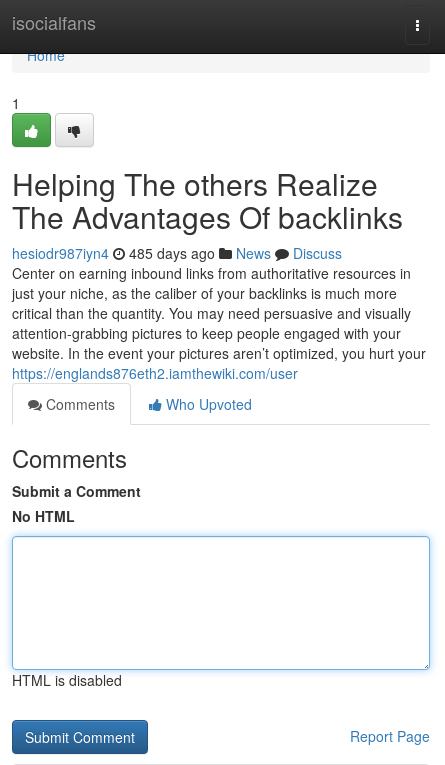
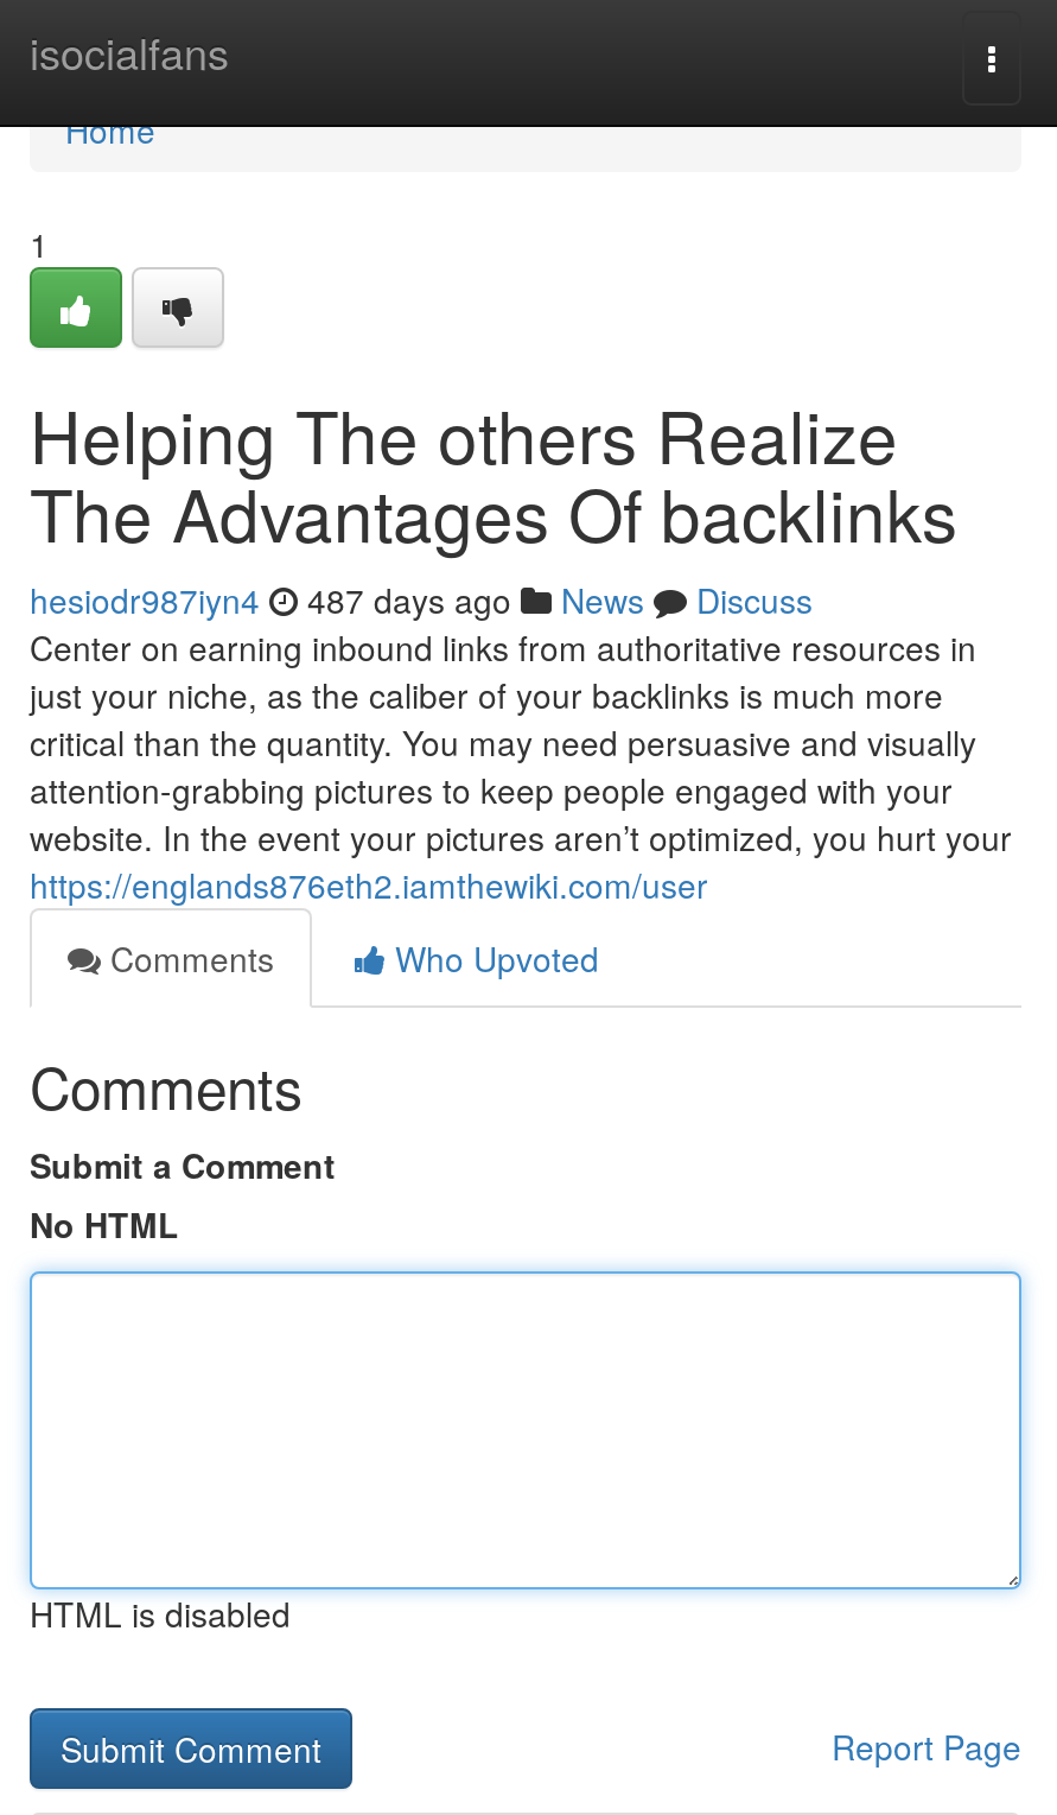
- hesiodr987iyn4 485 days ago News Discuss
+ hesiodr987iyn4 487 days ago News Discuss
